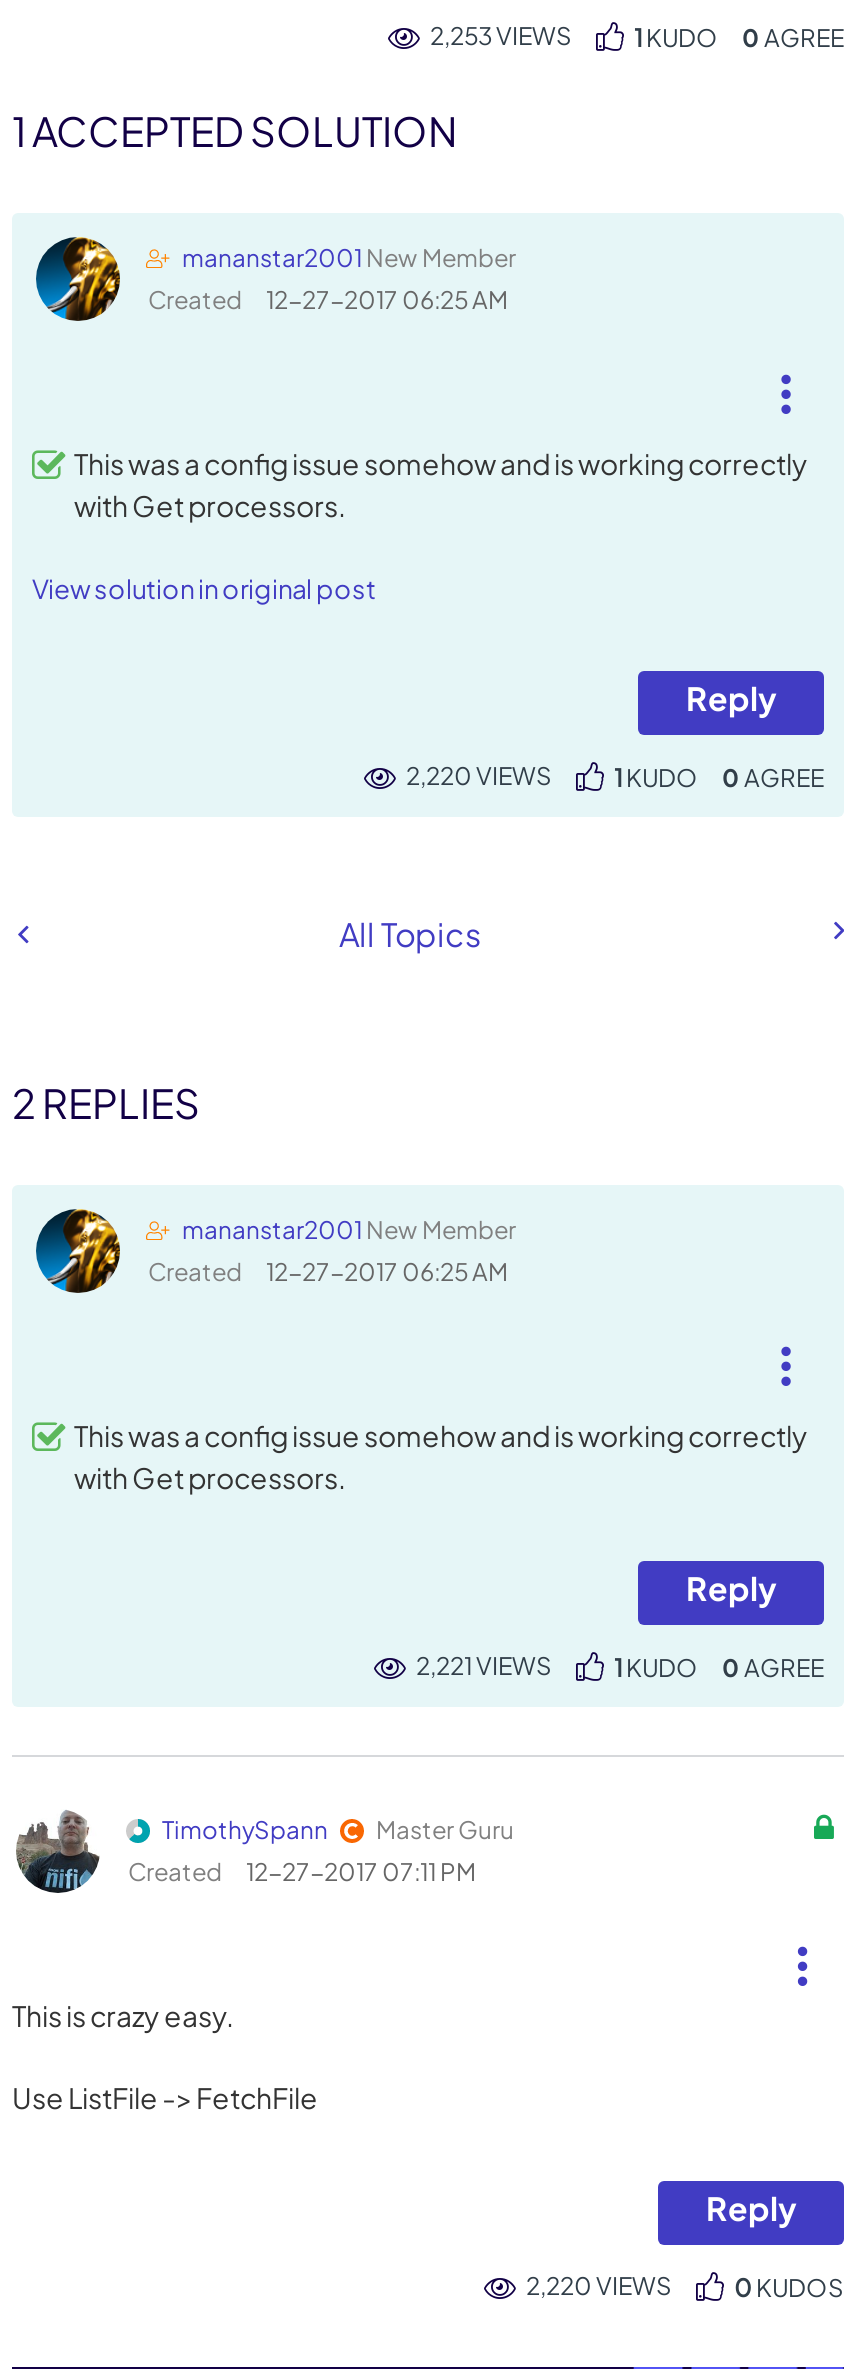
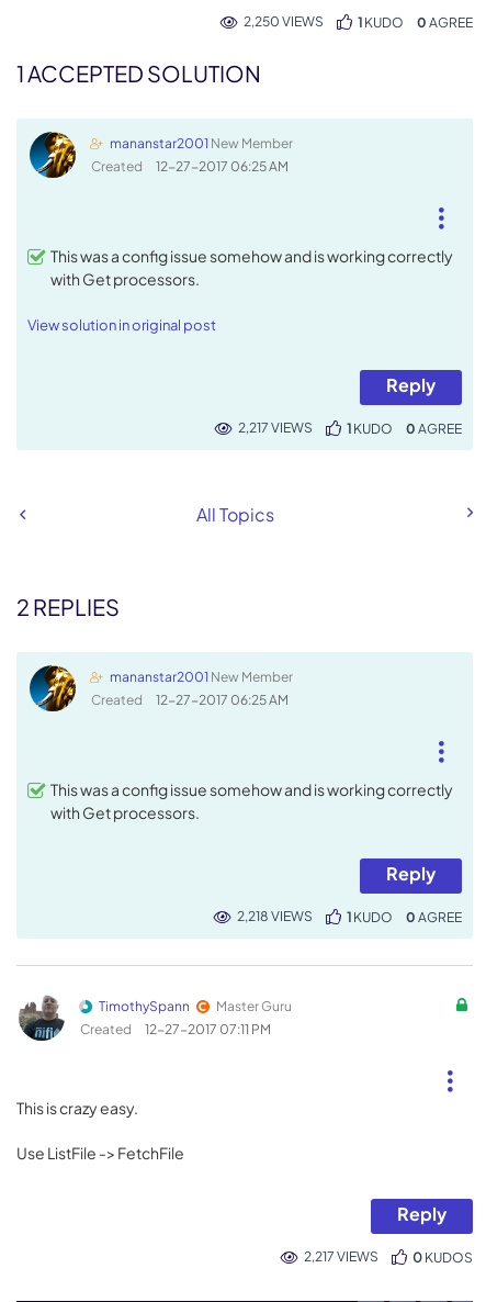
- 2,253 VIEWS
+ 2,250 VIEWS

- 2,220 VIEWS
+ 2,217 VIEWS

- 2,221 VIEWS
+ 2,218 VIEWS

- 2,220 VIEWS
+ 2,217 VIEWS
